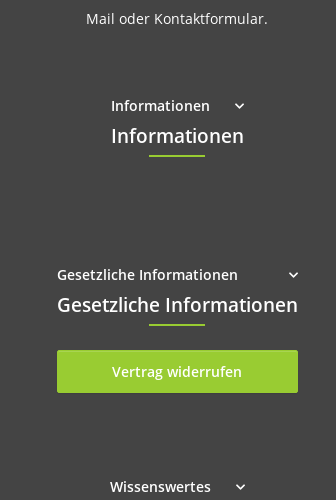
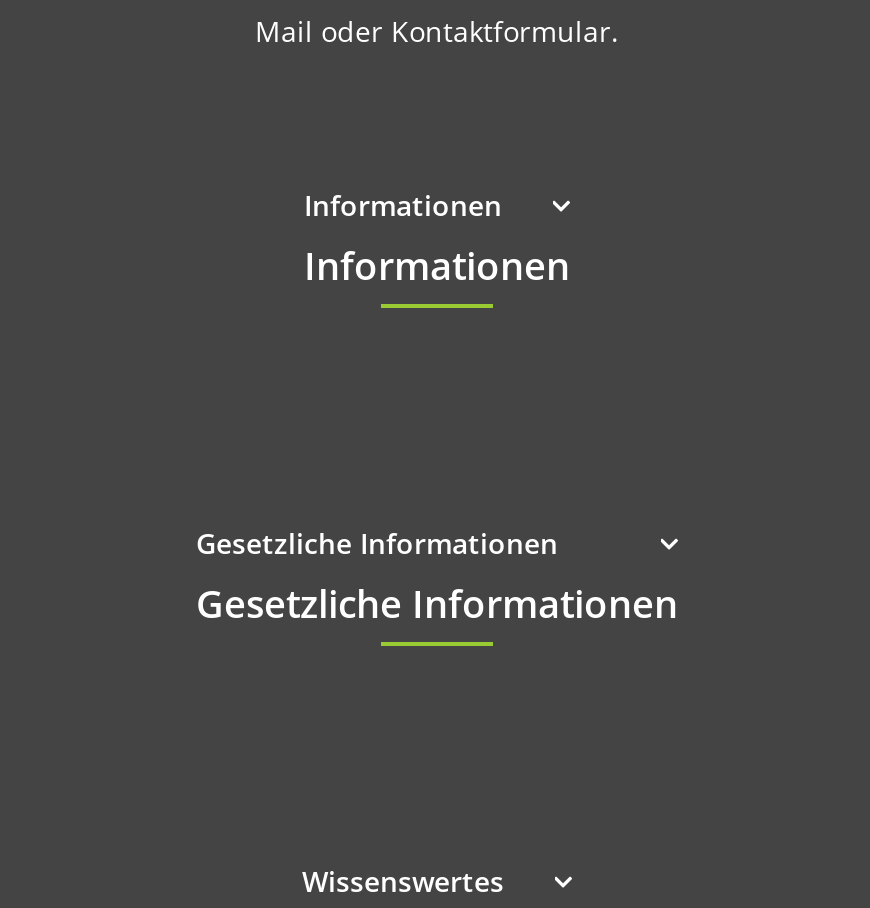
- Vertrag widerrufen
